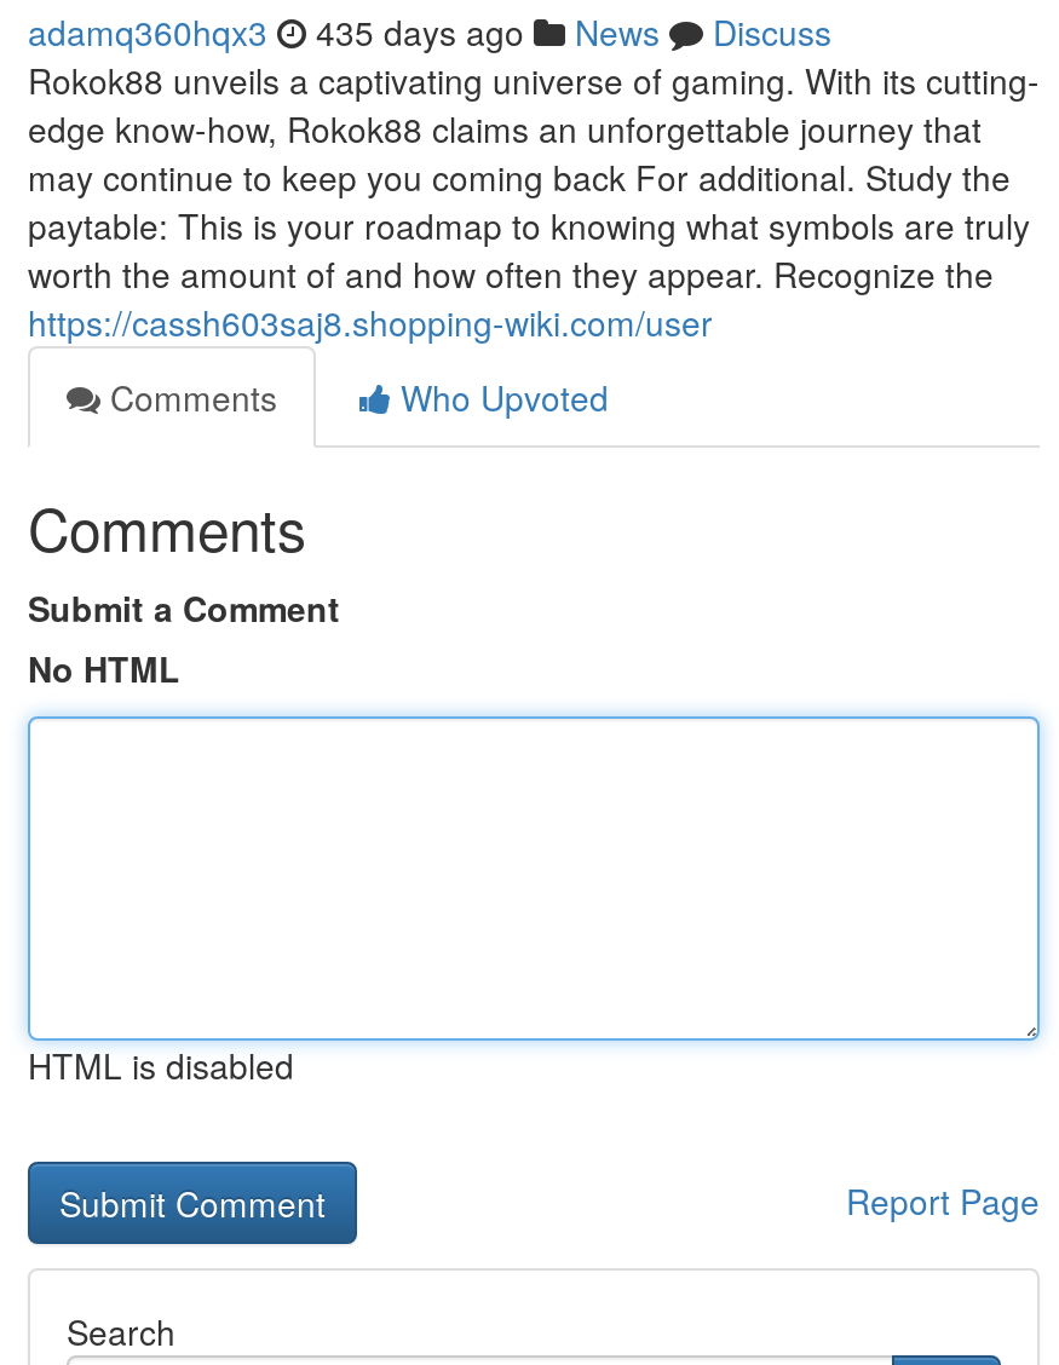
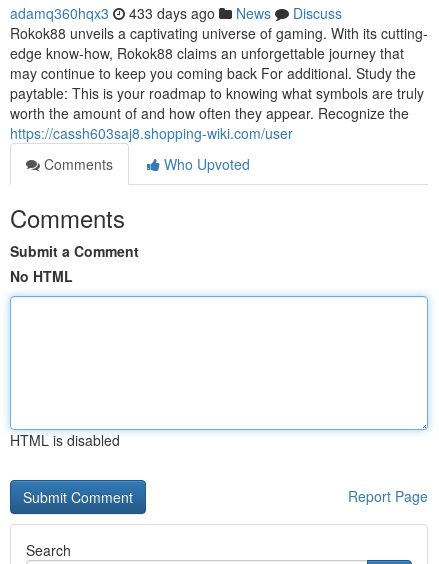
- adamq360hqx3 435 days ago News Discuss
+ adamq360hqx3 433 days ago News Discuss
